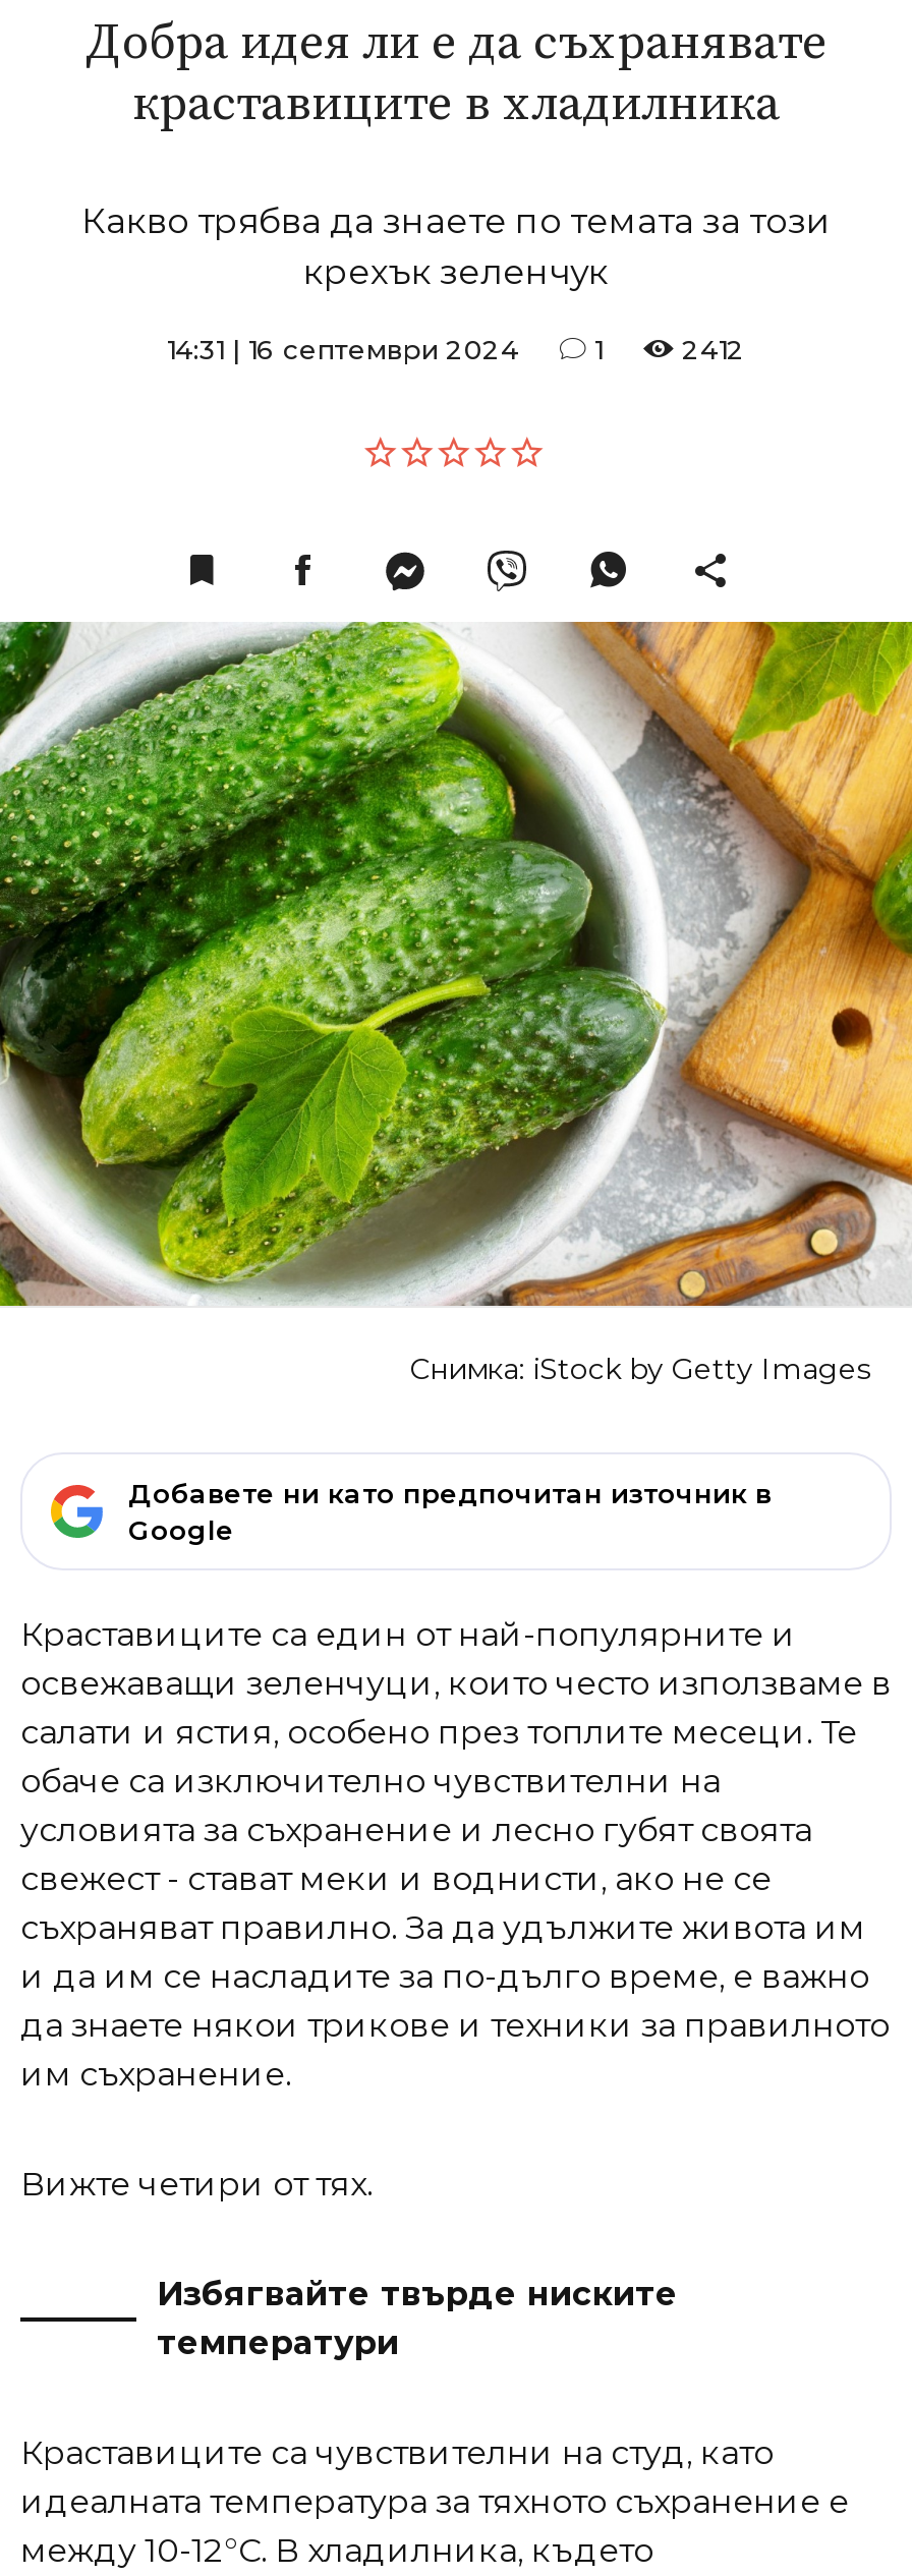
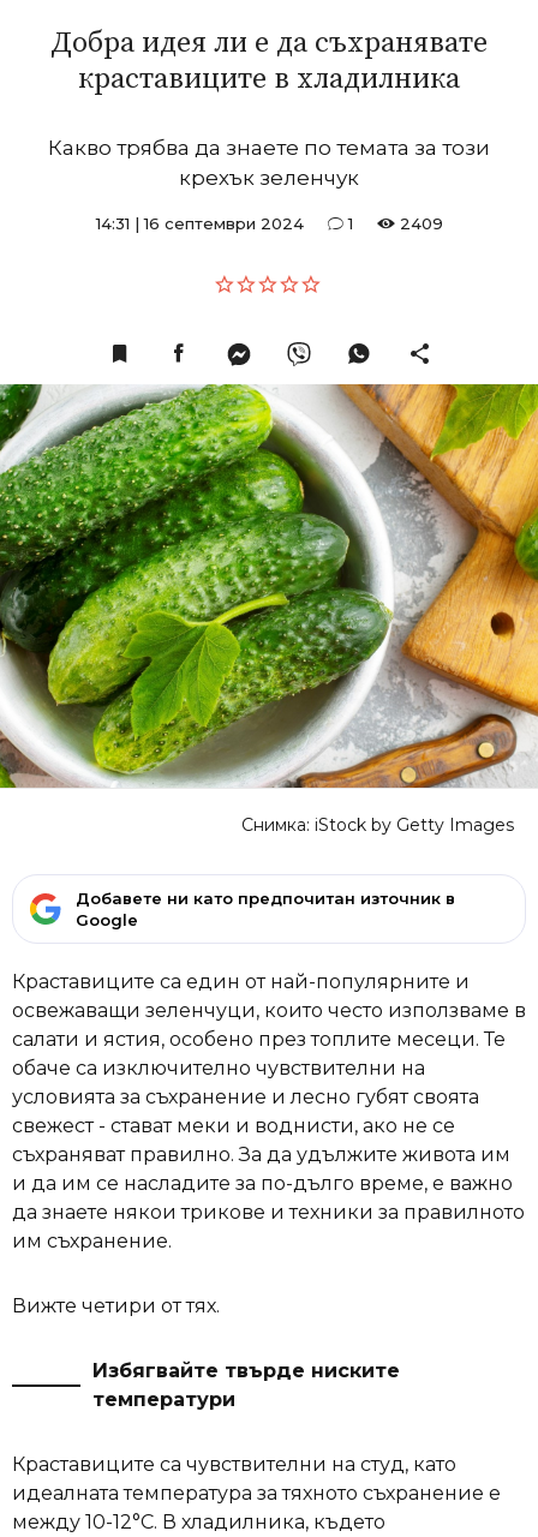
- 2412
+ 2409
